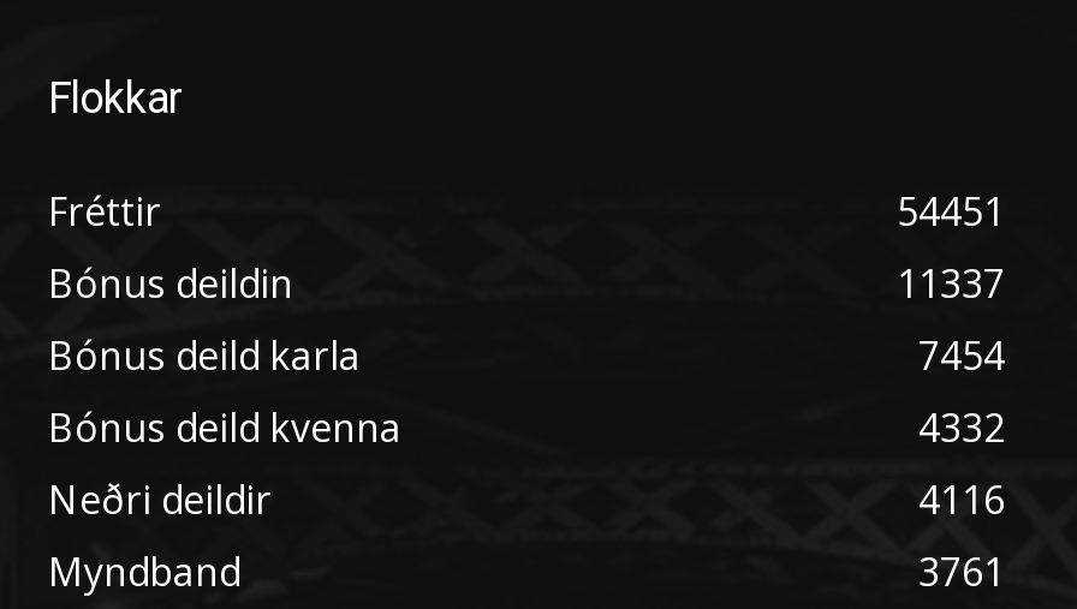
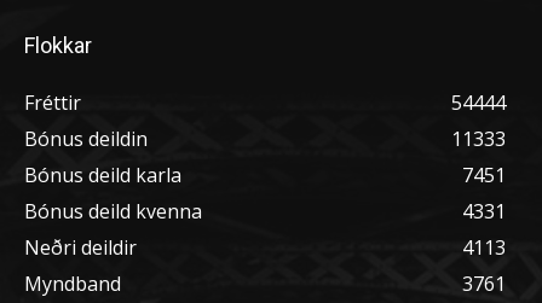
- 54451
+ 54444

- 11337
+ 11333

- 7454
+ 7451

- 4332
+ 4331

- 4116
+ 4113
